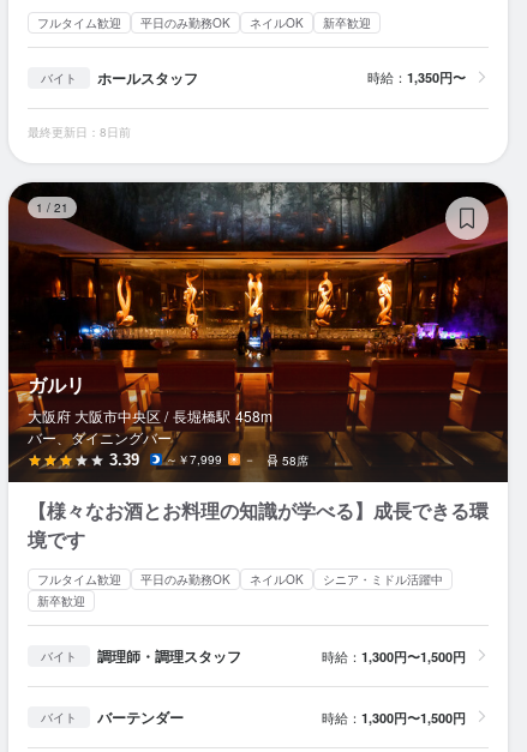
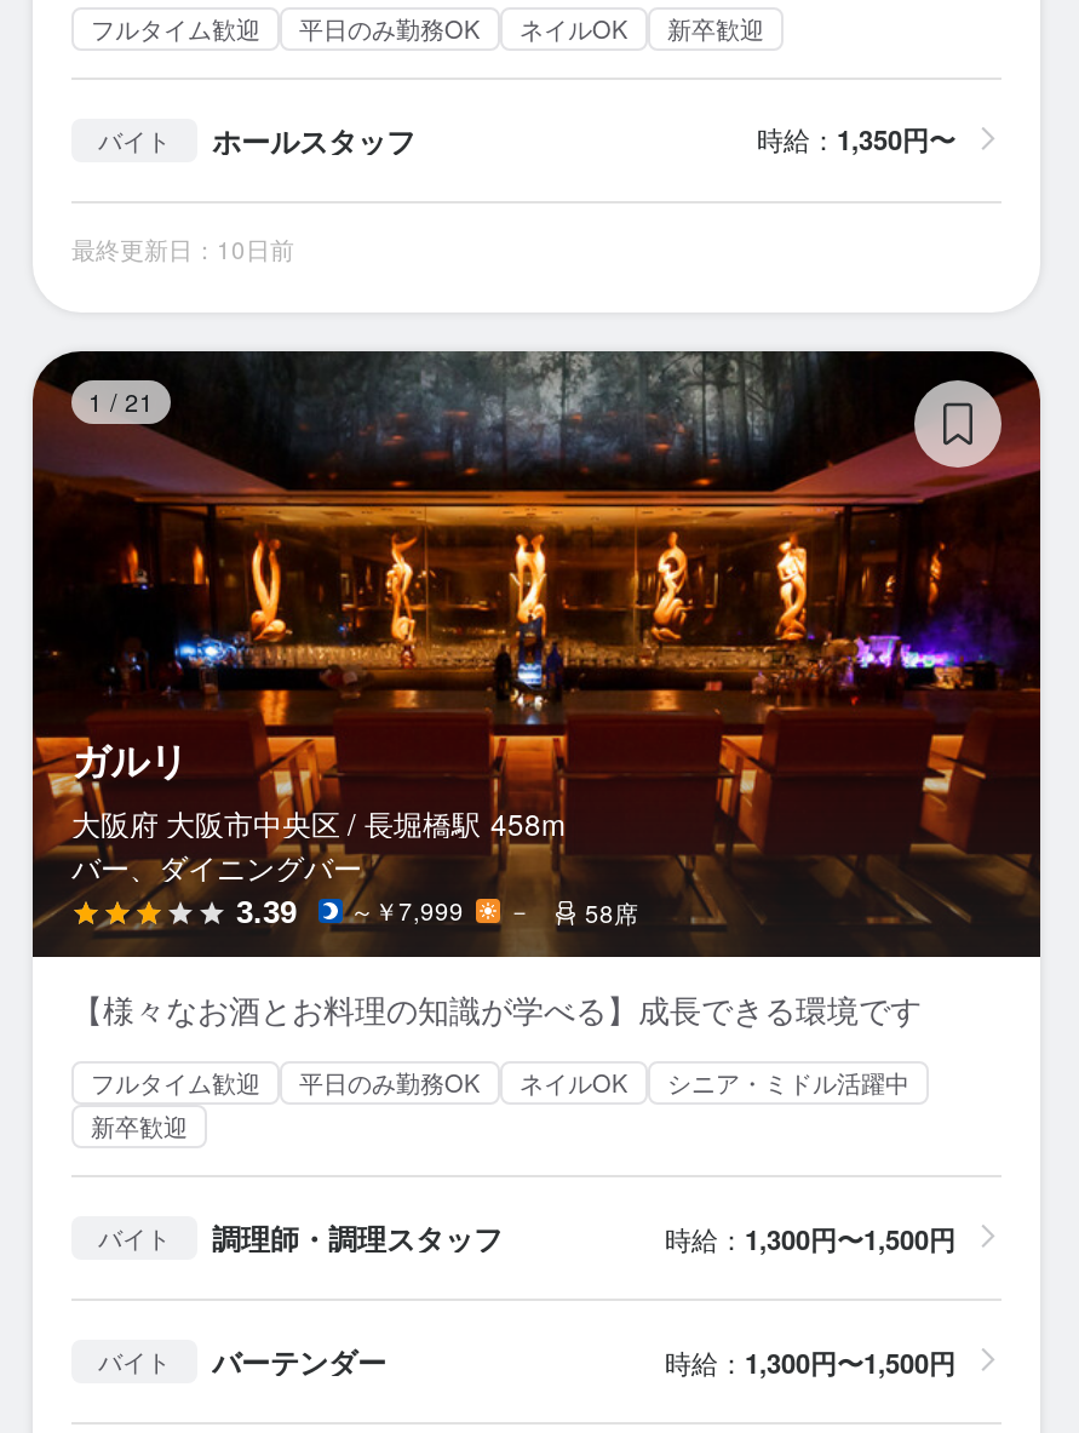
- 最終更新日：8日前
+ 最終更新日：10日前
